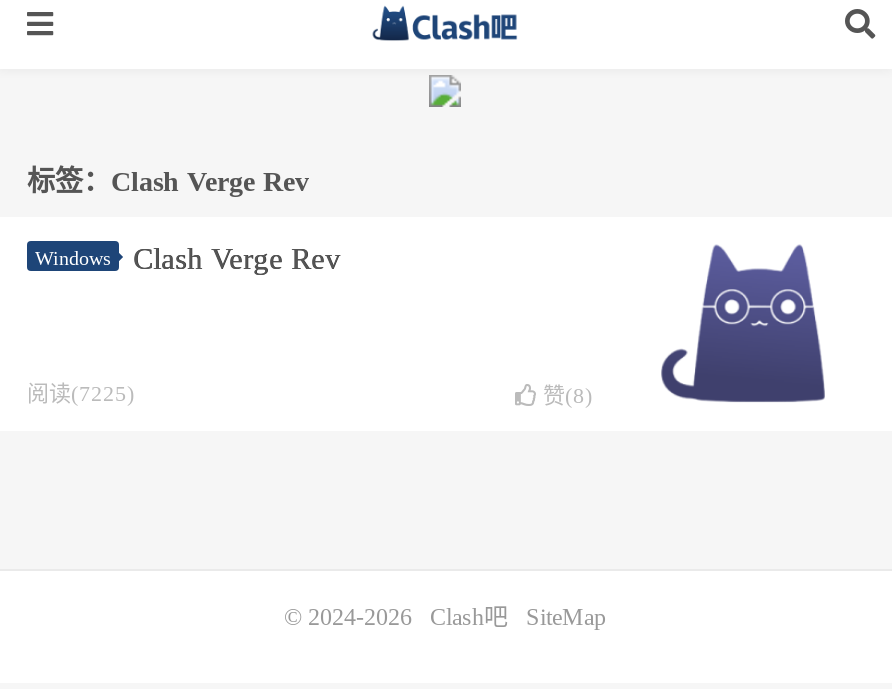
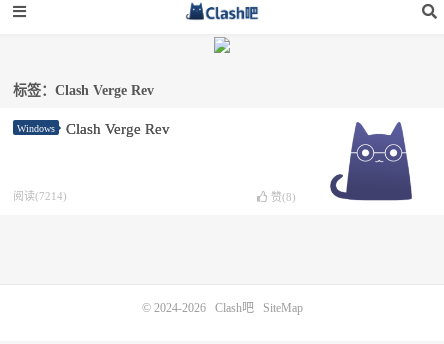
- 阅读(7225)
+ 阅读(7214)
